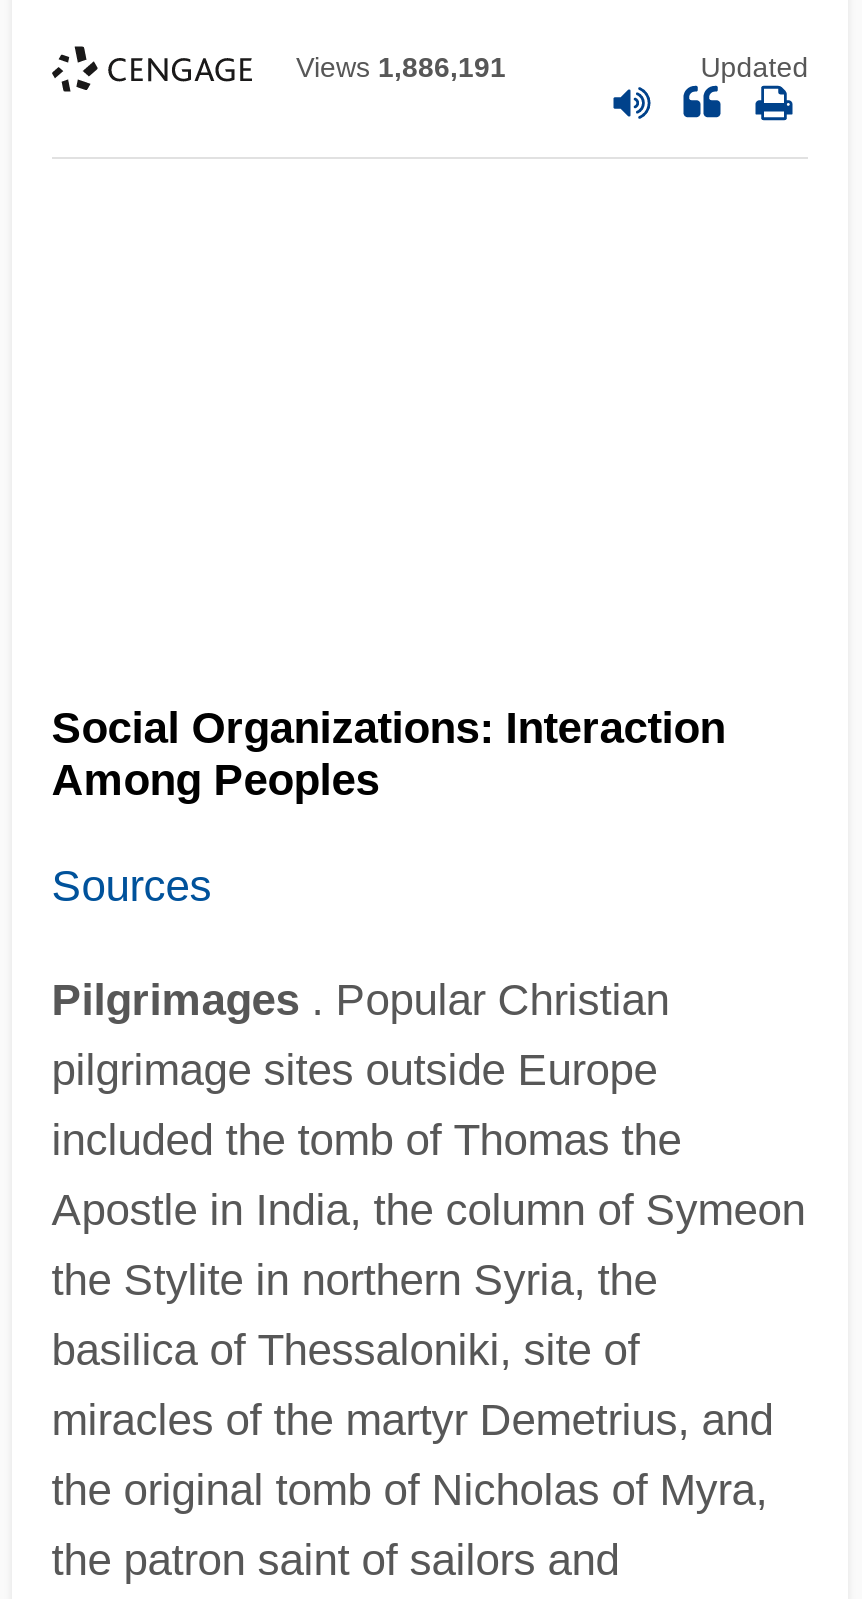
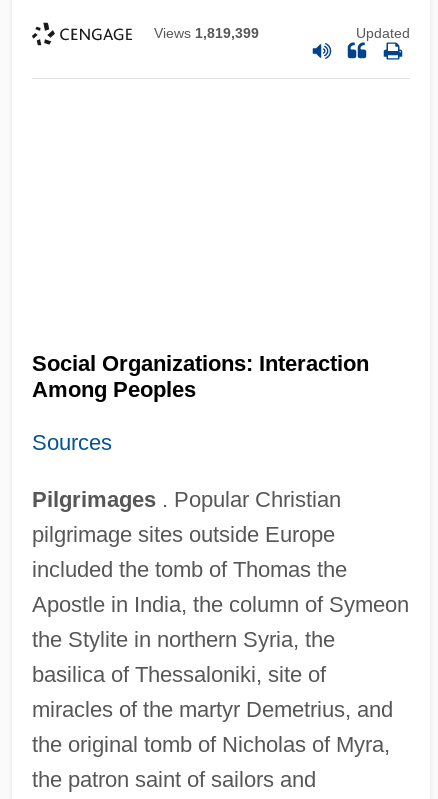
- Views 1,886,191
+ Views 1,819,399
